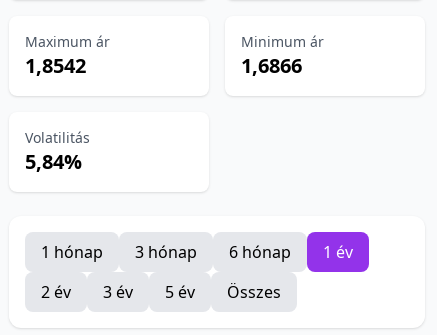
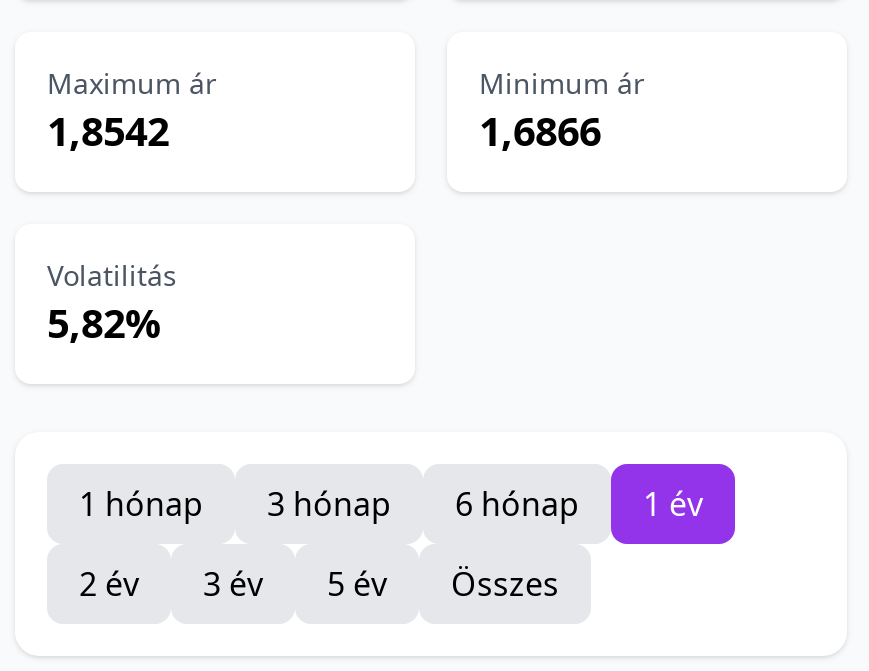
- 5,84%
+ 5,82%
